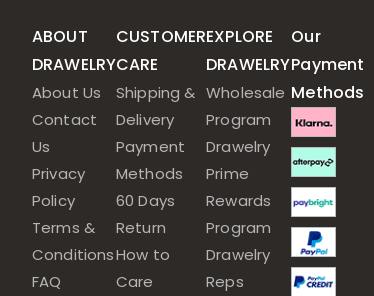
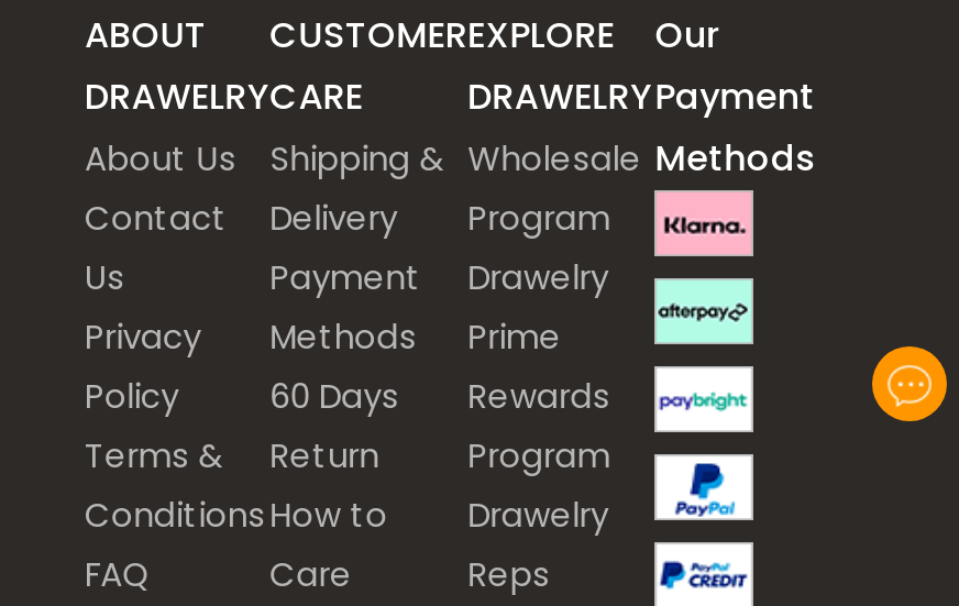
+ [image]
